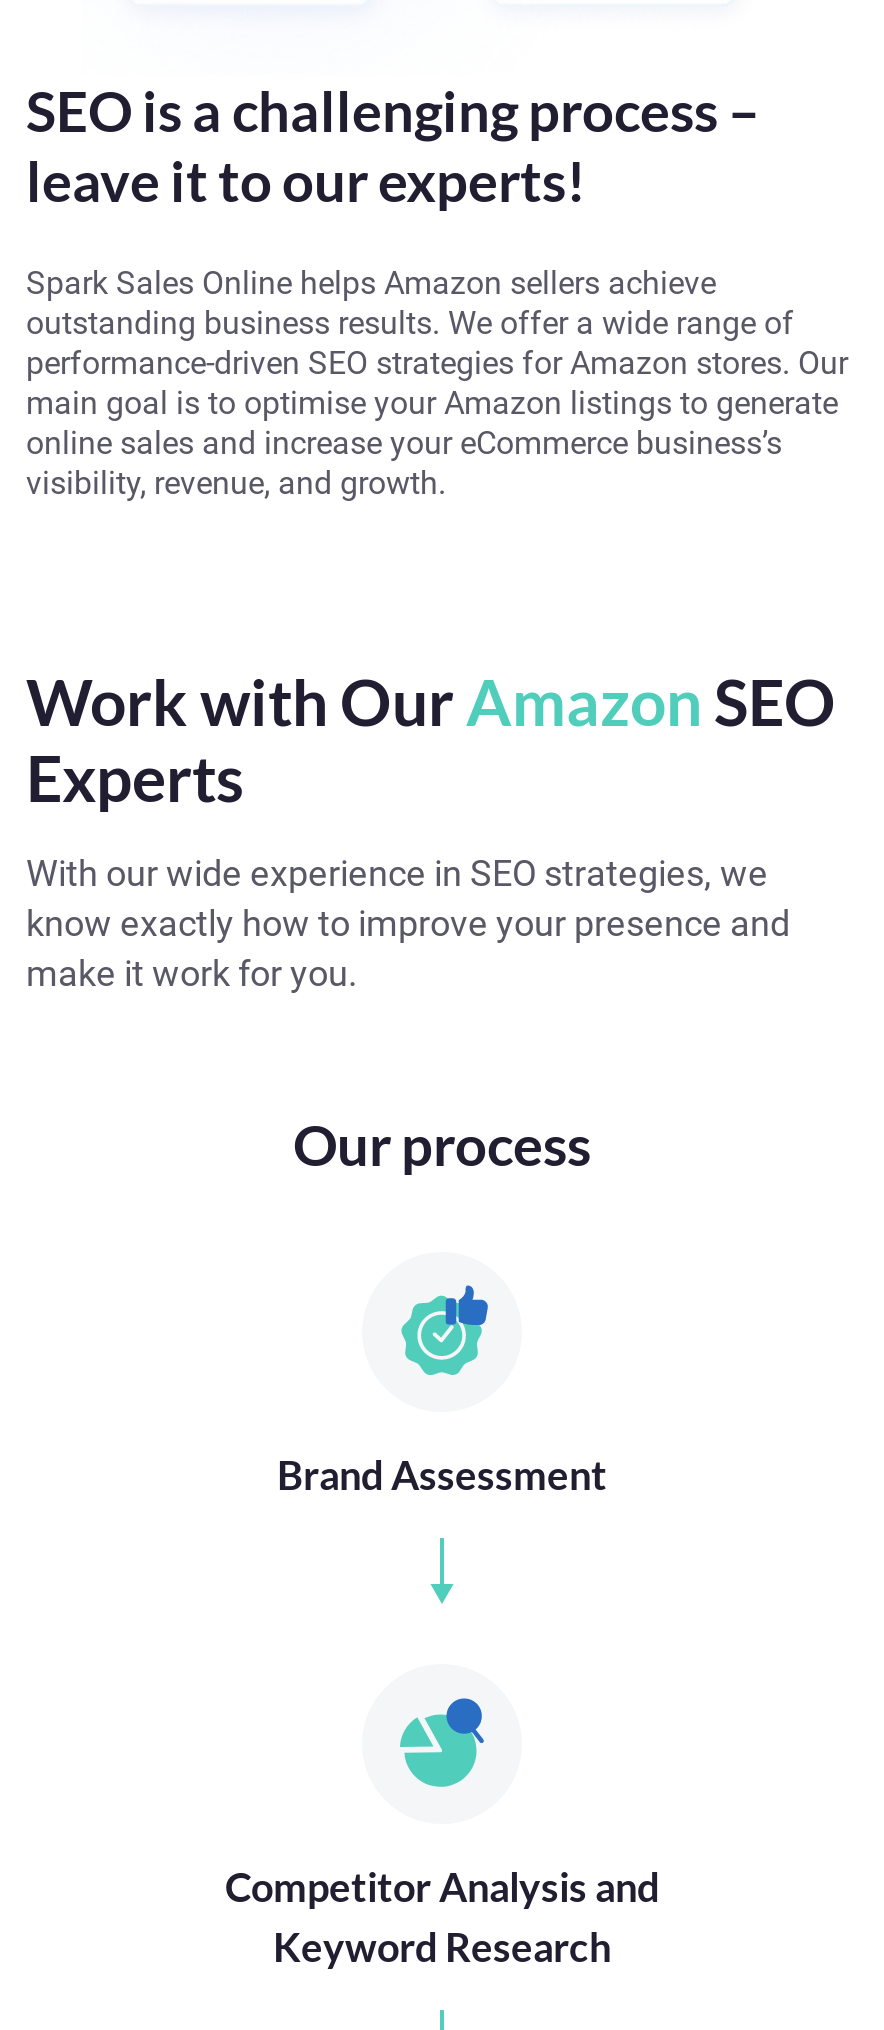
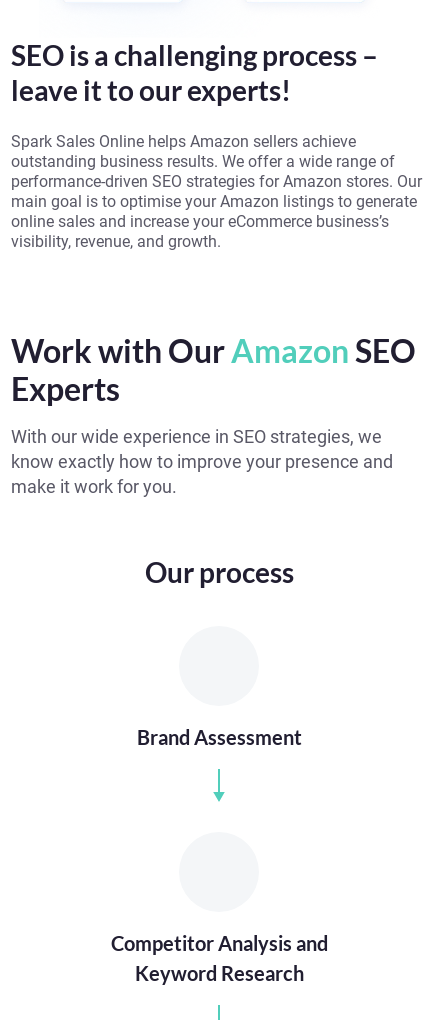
- [image]

- [image]
